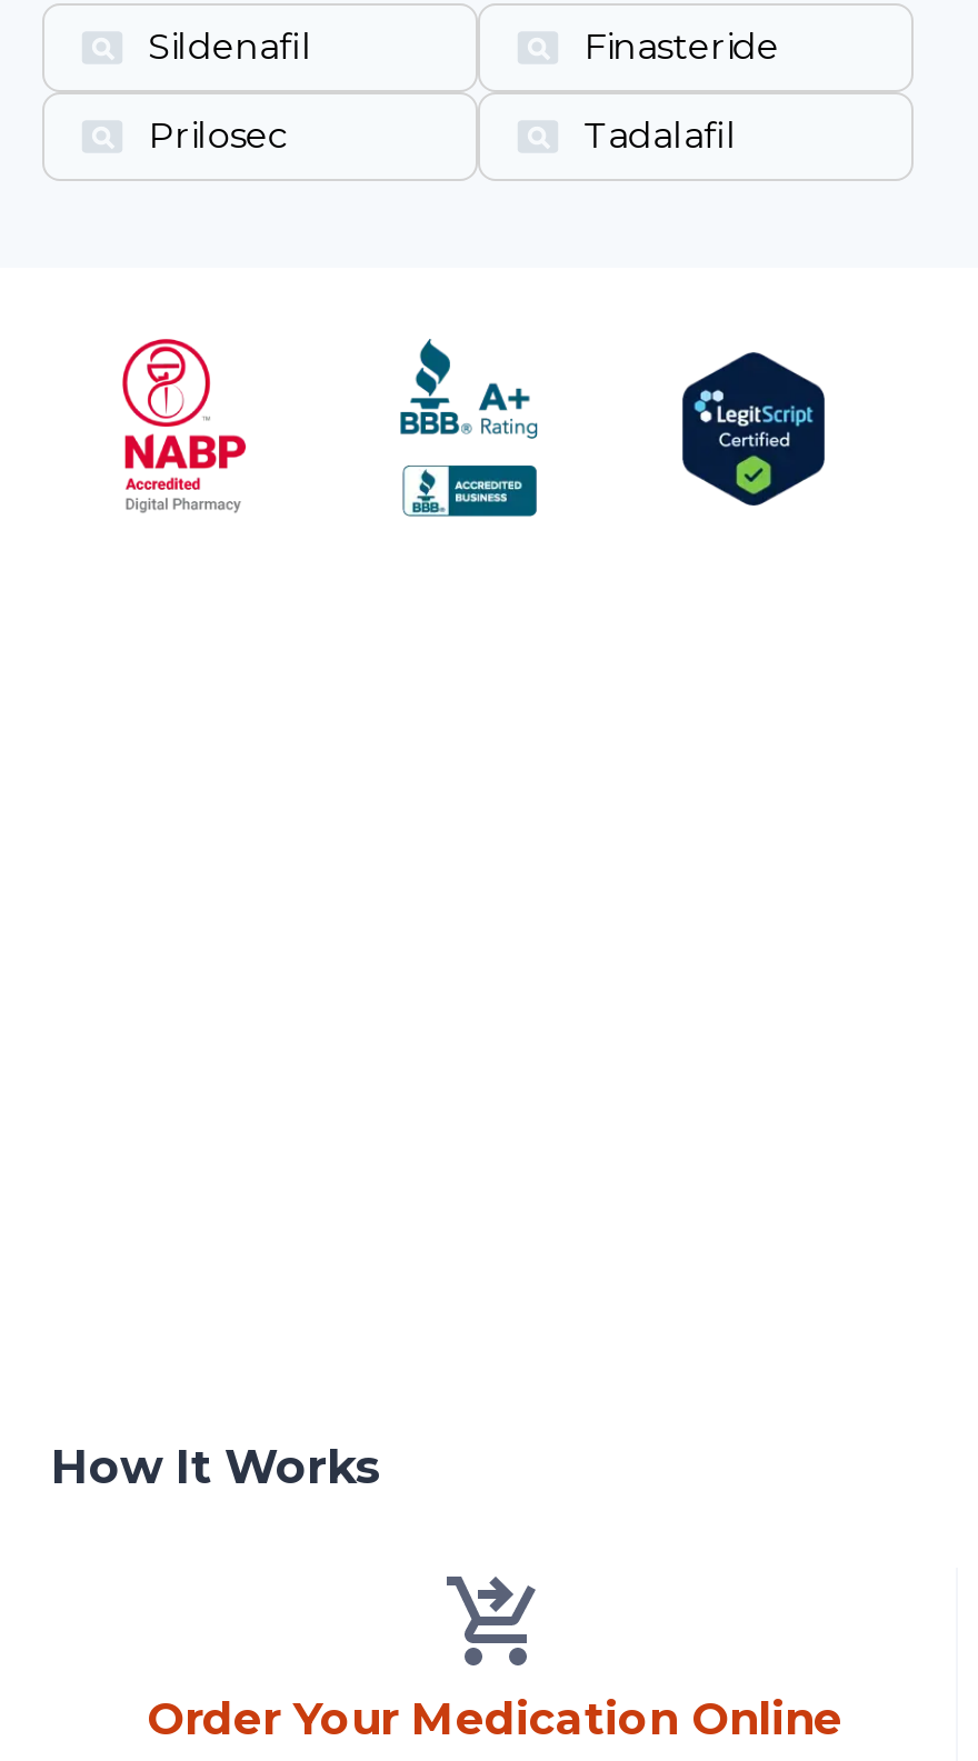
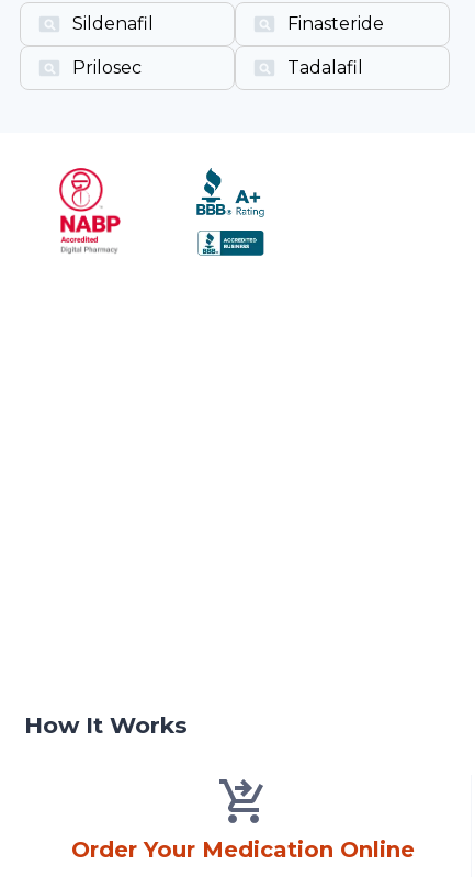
- [image]
